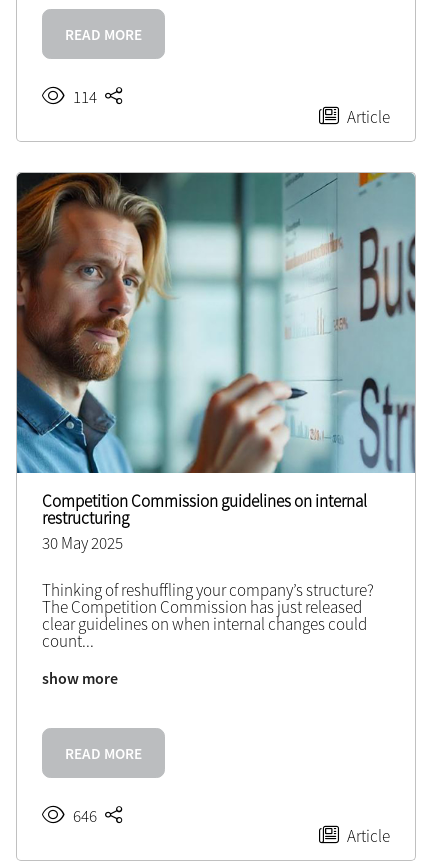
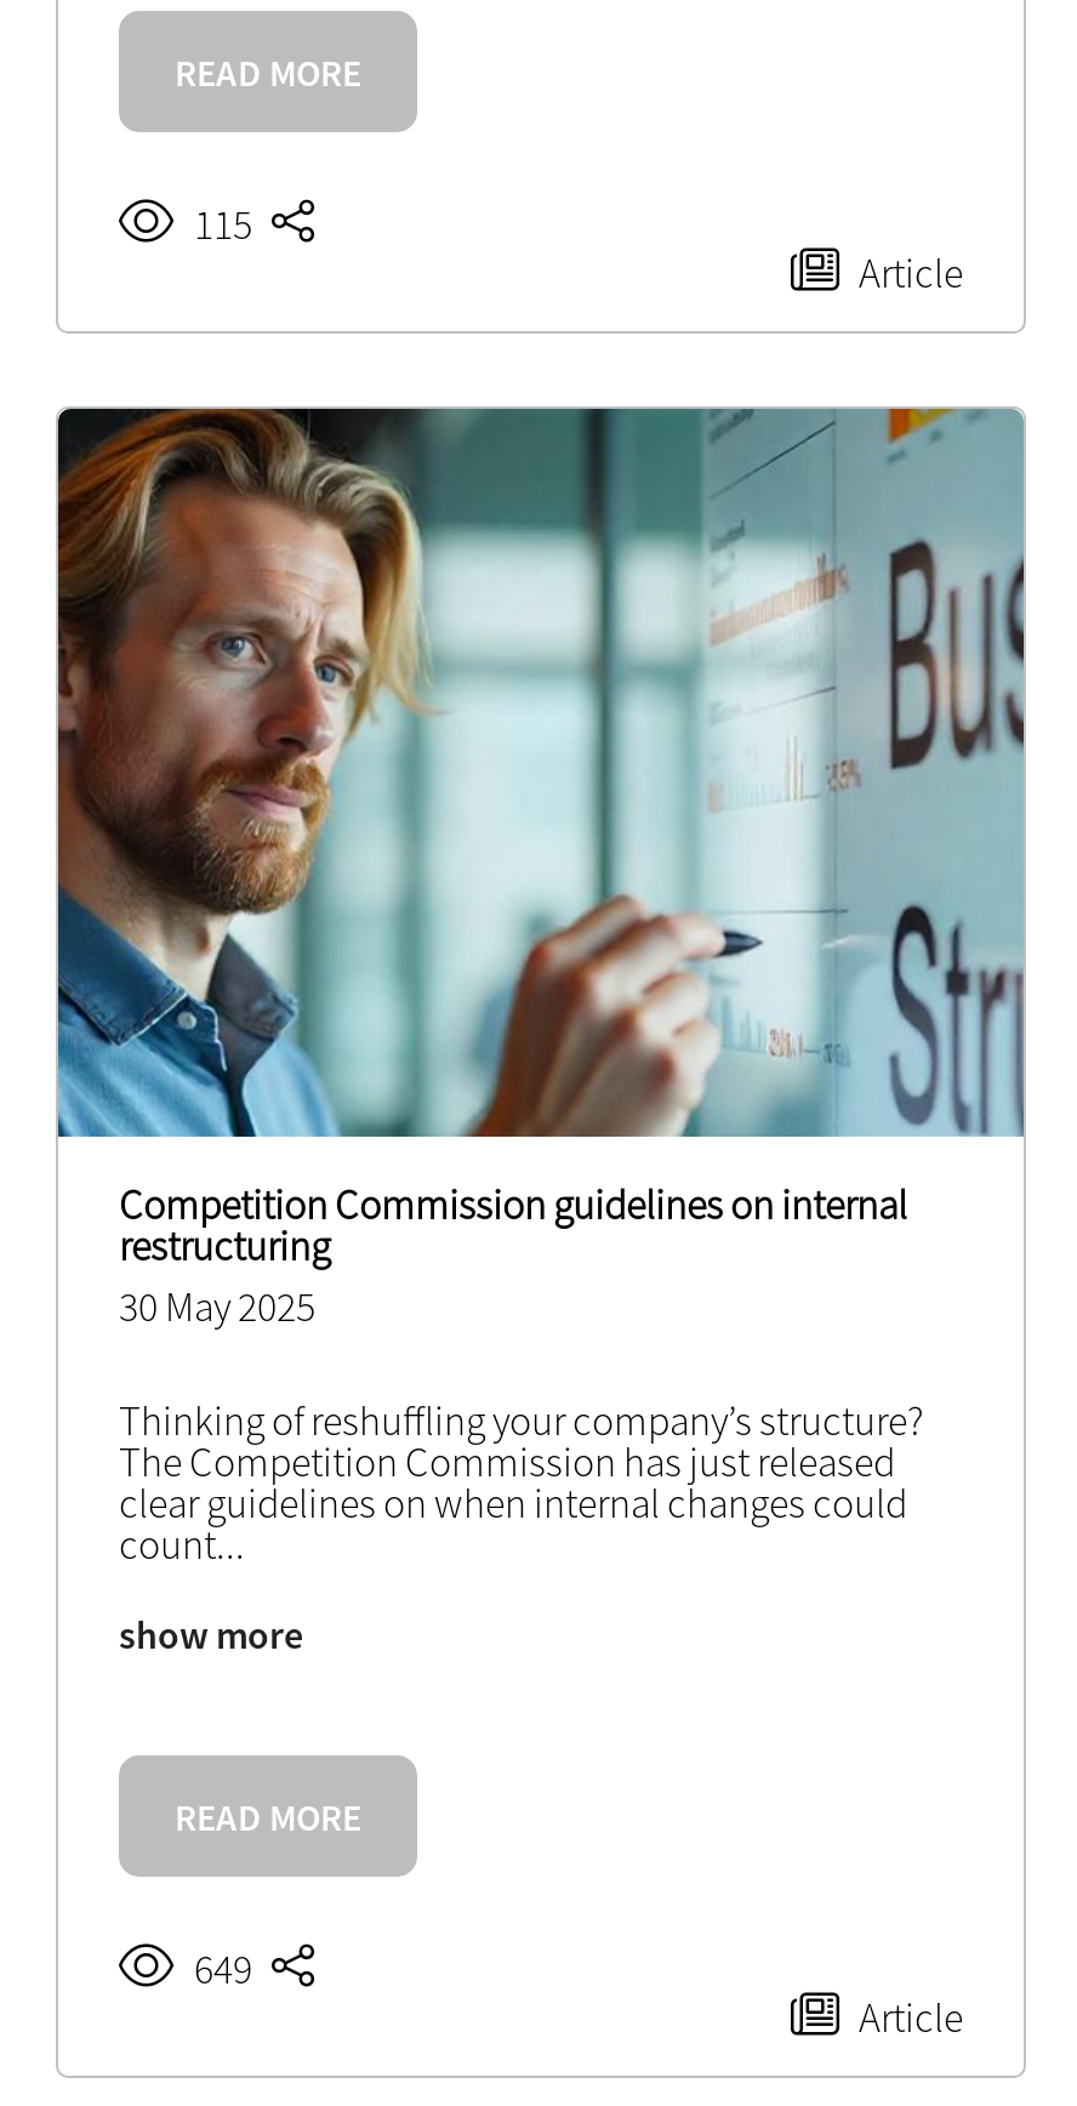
- 114
+ 115

- 646
+ 649
